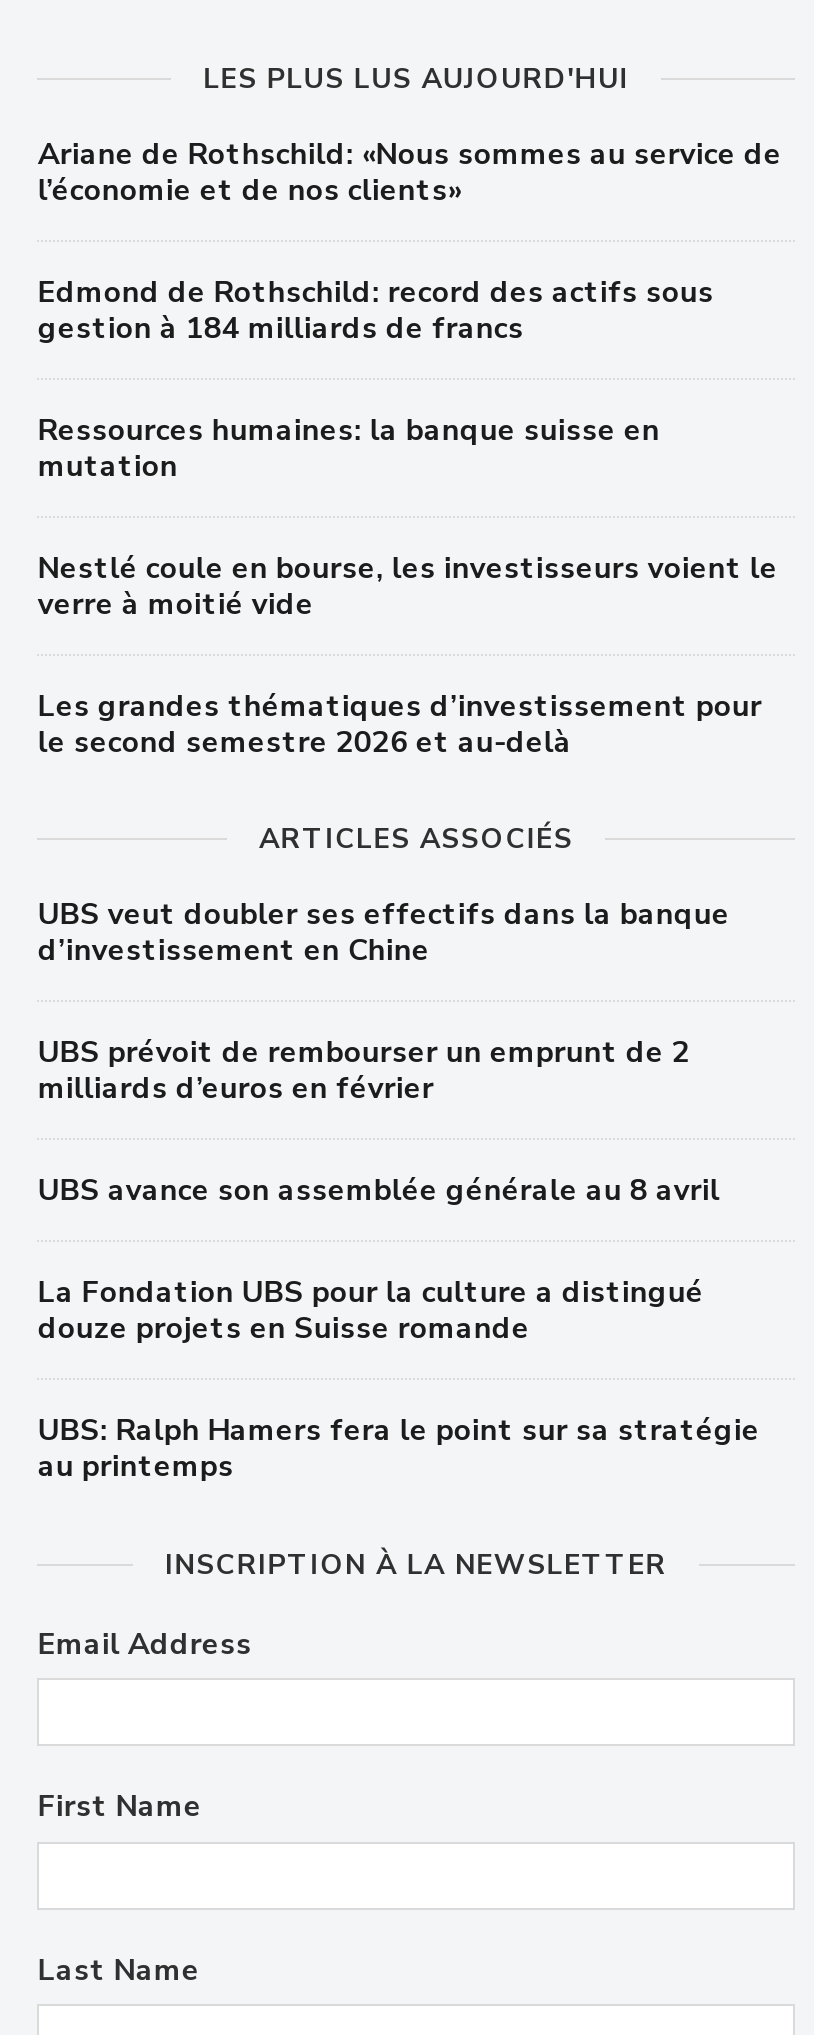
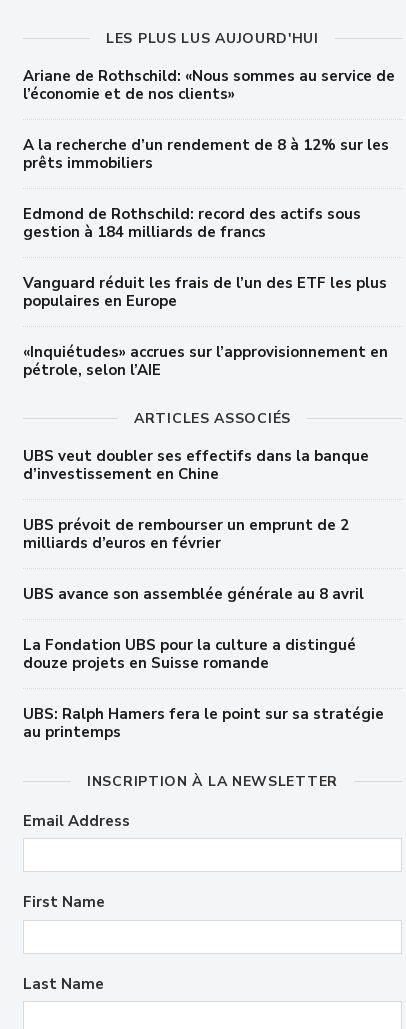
+ A la recherche d’un rendement de 8 à 12% sur les
+ prêts immobiliers

moved down: Edmond de Rothschild: record des actifs sous | gestion à 184 milliards de francs

- Ressources humaines: la banque suisse en
- mutation
- Nestlé coule en bourse, les investisseurs voient le
- verre à moitié vide
- Les grandes thématiques d’investissement pour
- le second semestre 2026 et au-delà
+ Vanguard réduit les frais de l’un des ETF les plus
+ populaires en Europe
+ «Inquiétudes» accrues sur l’approvisionnement en
+ pétrole, selon l’AIE
